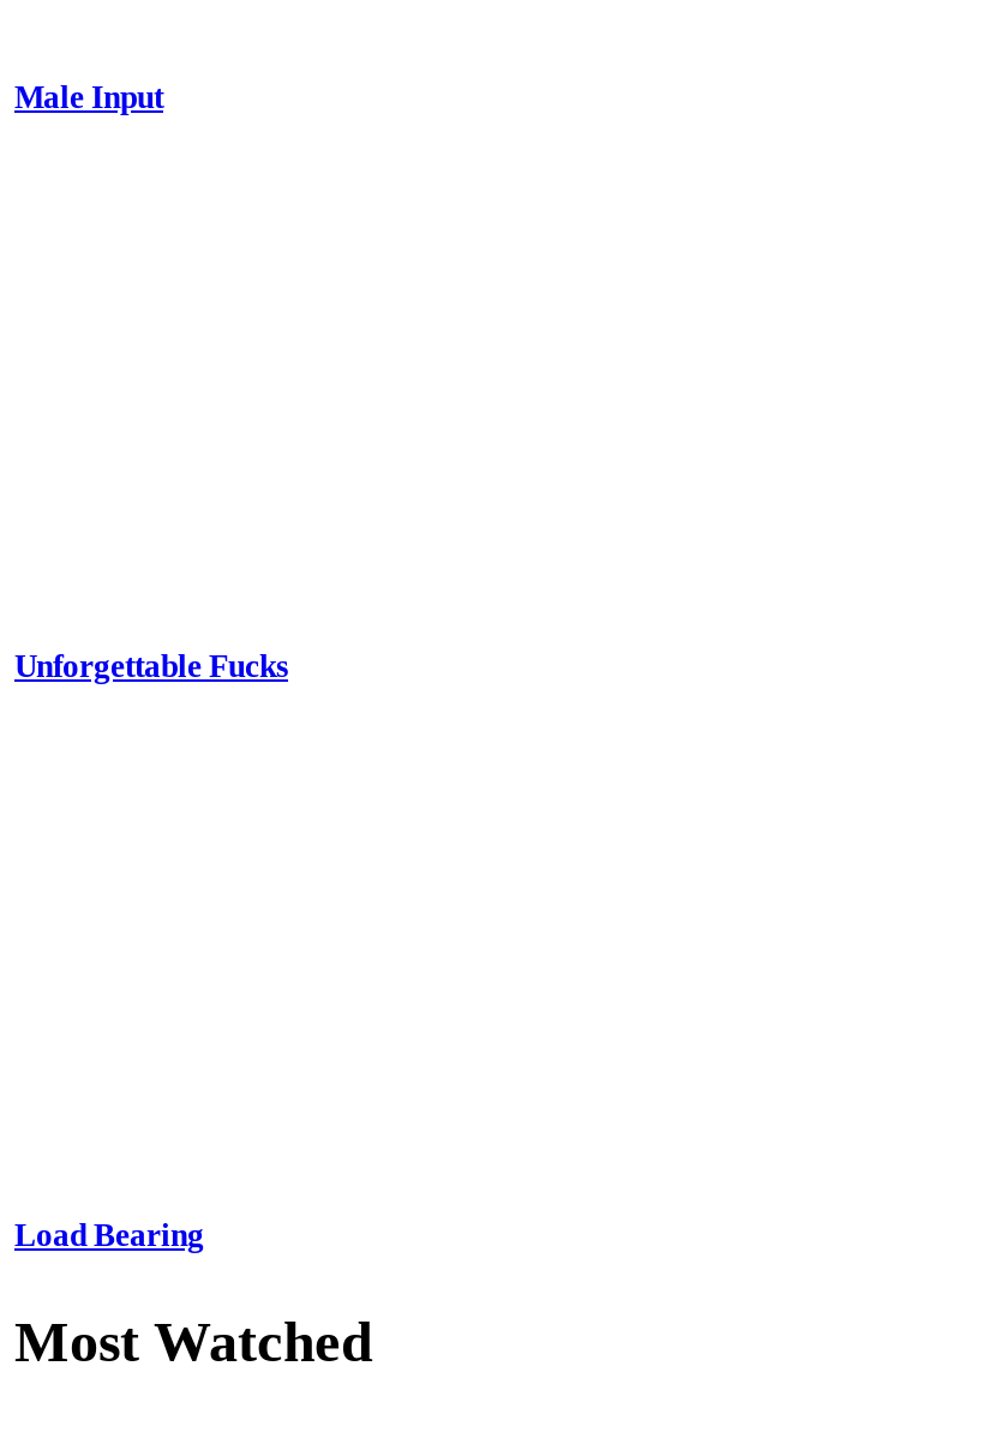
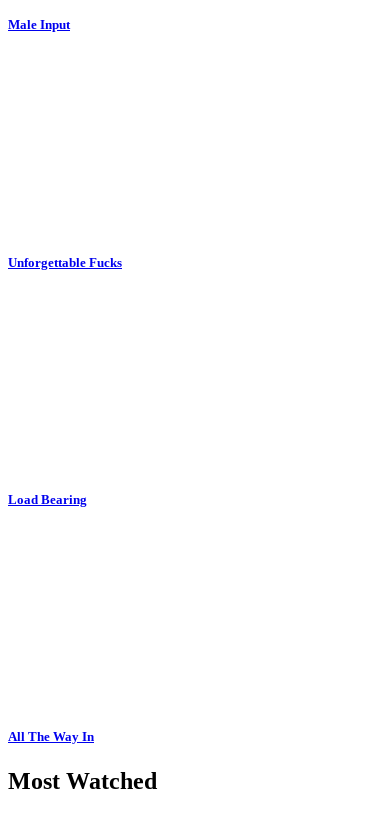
+ All The Way In
